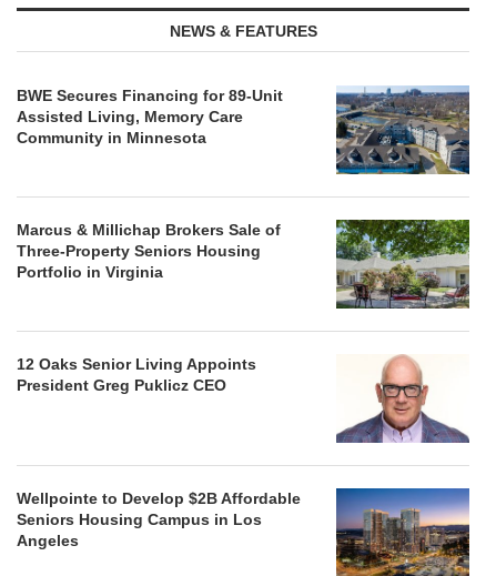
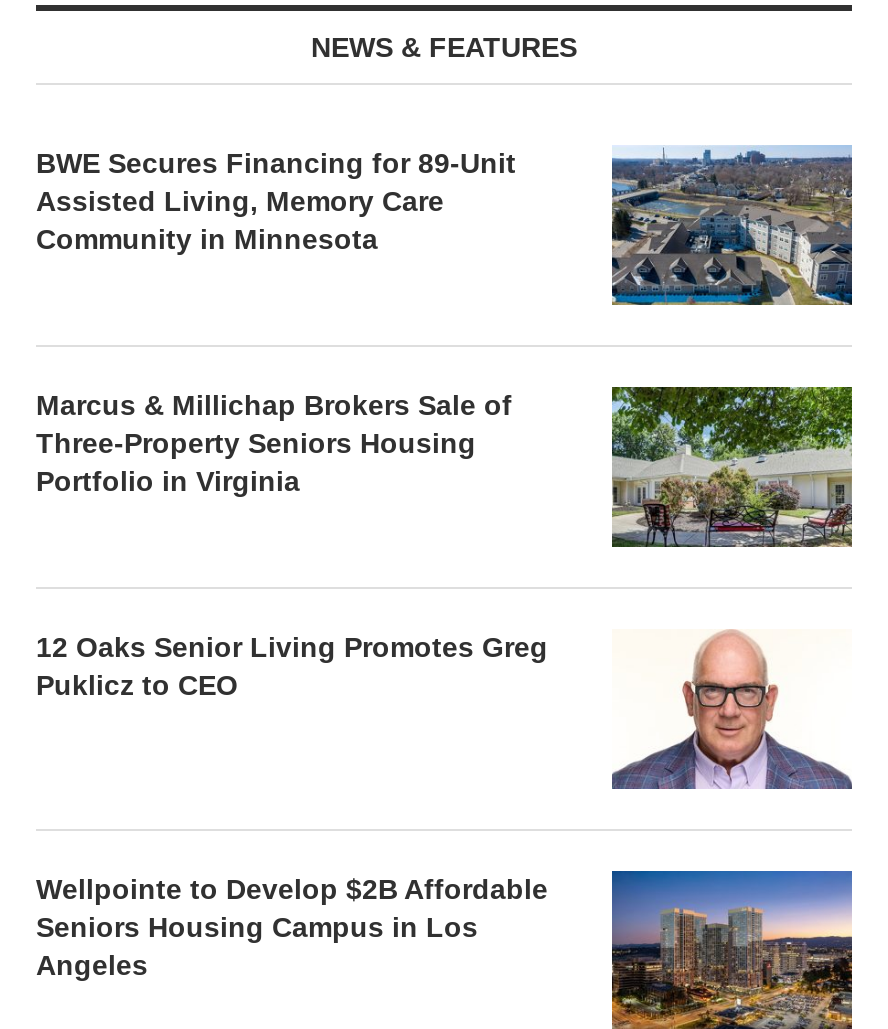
- 12 Oaks Senior Living Appoints
- President Greg Puklicz CEO
+ 12 Oaks Senior Living Promotes Greg
+ Puklicz to CEO
